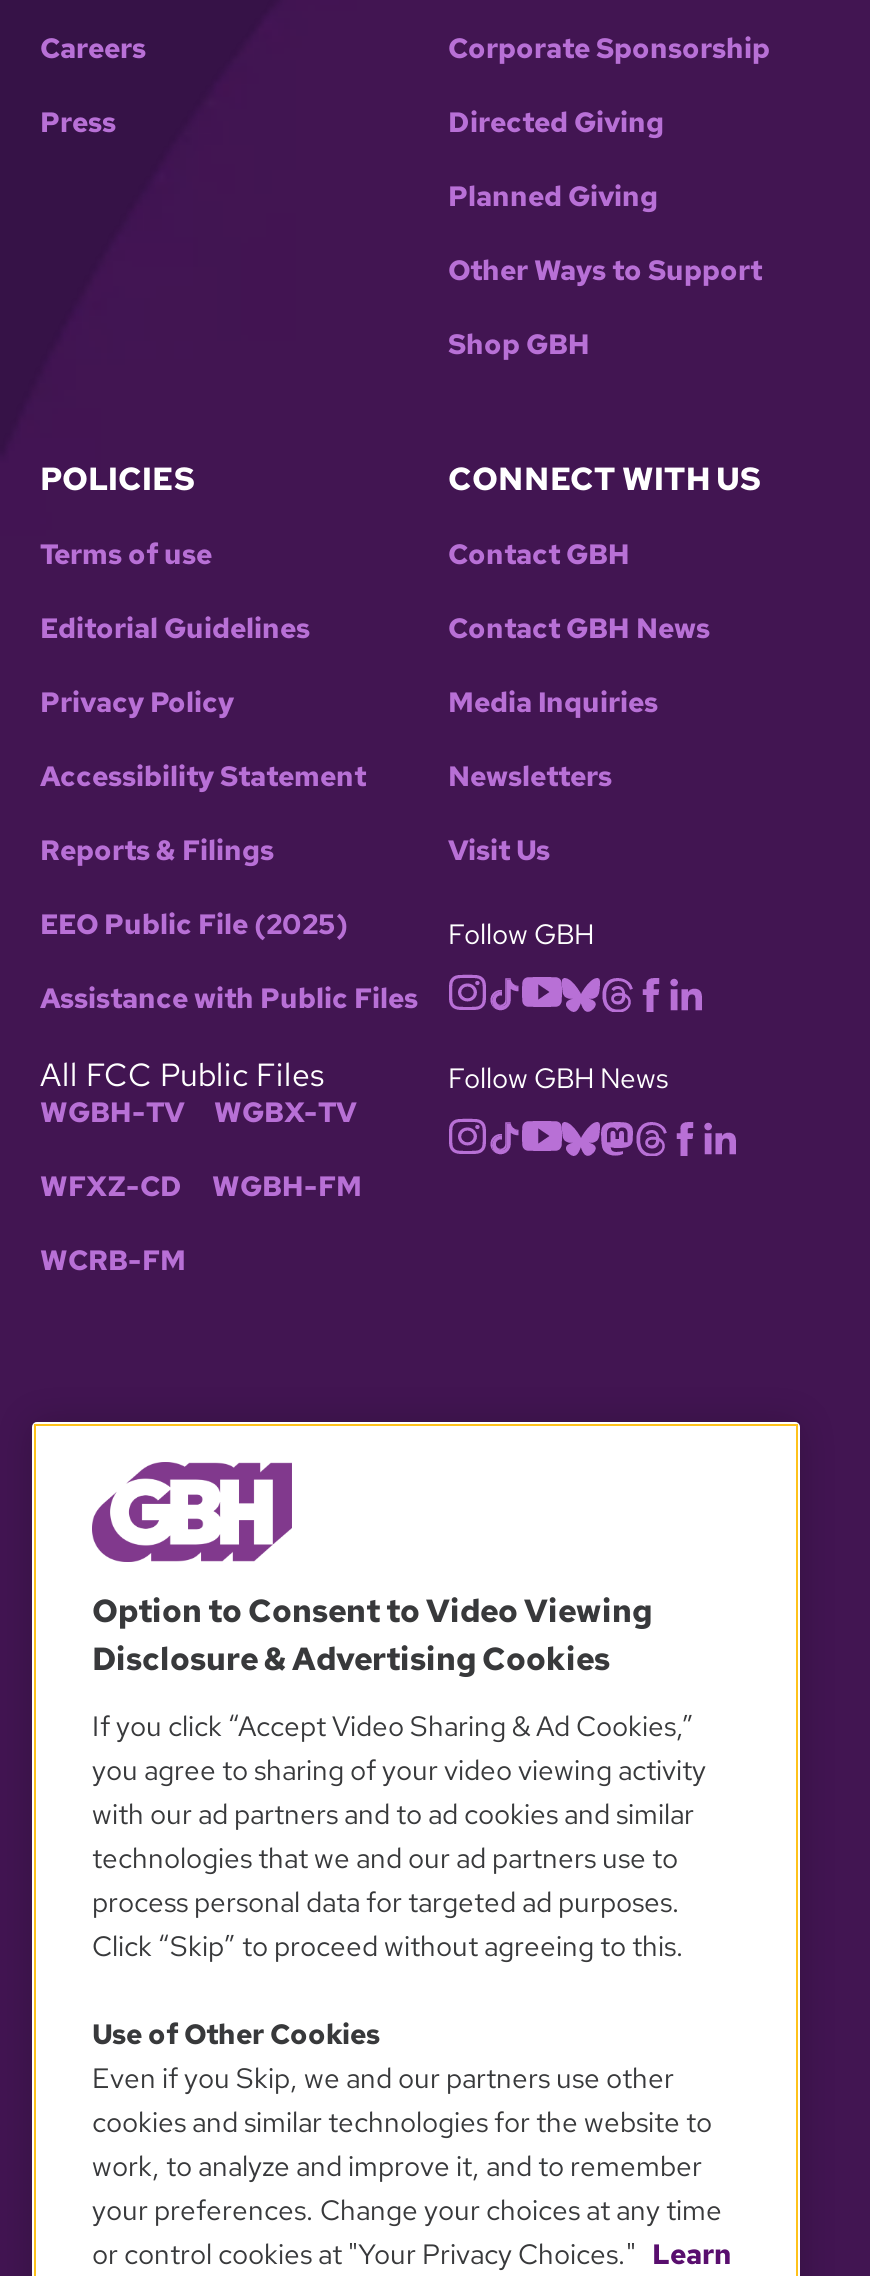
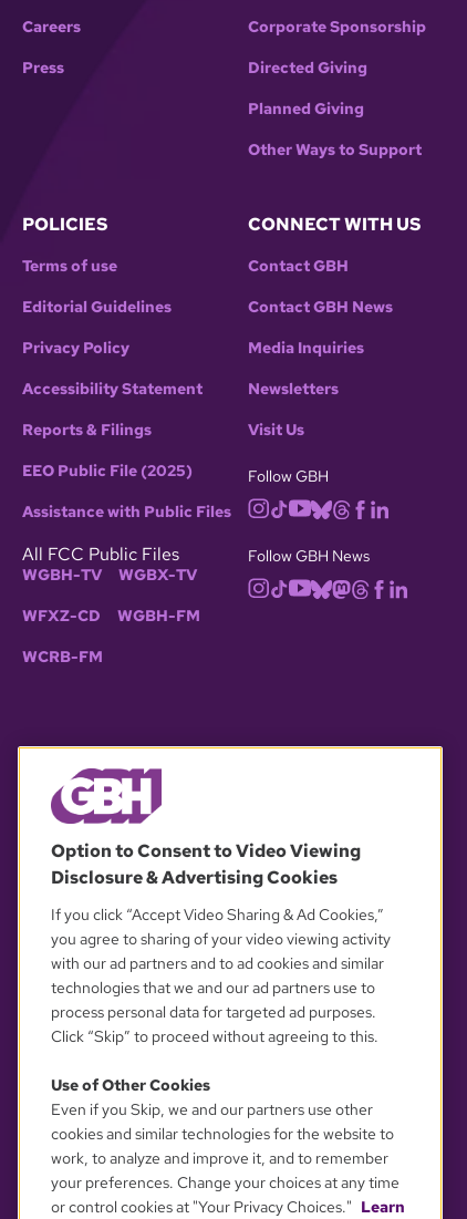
- Shop GBH
